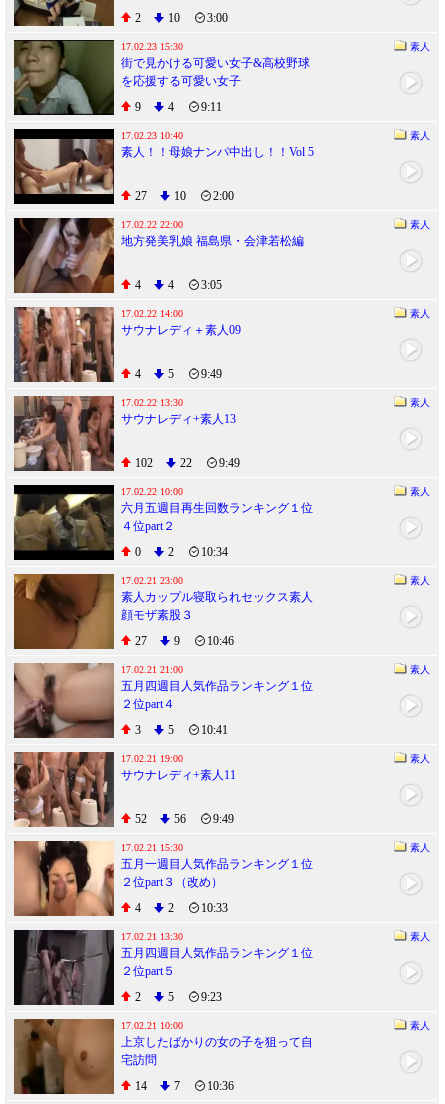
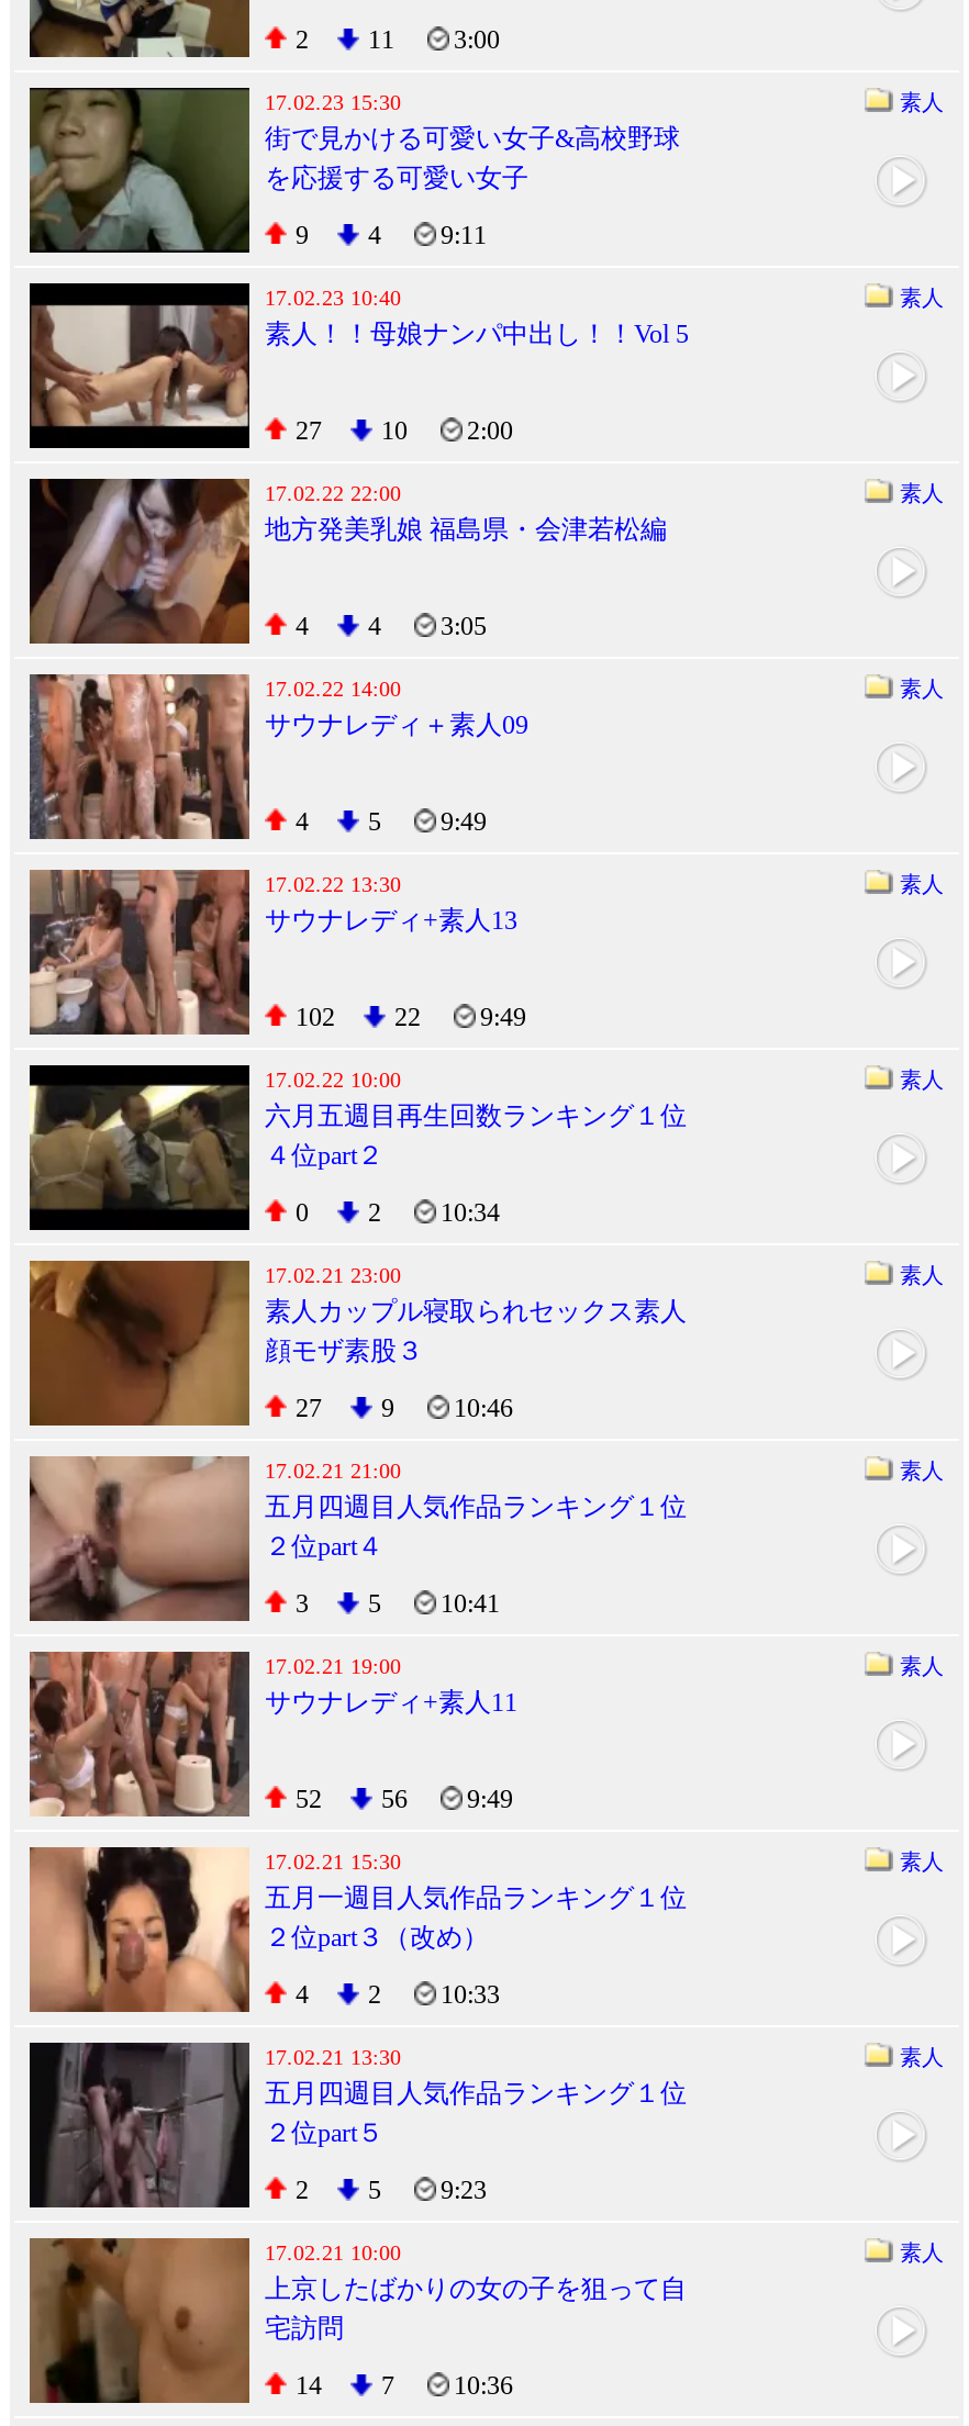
- 2 10 3:00
+ 2 11 3:00
